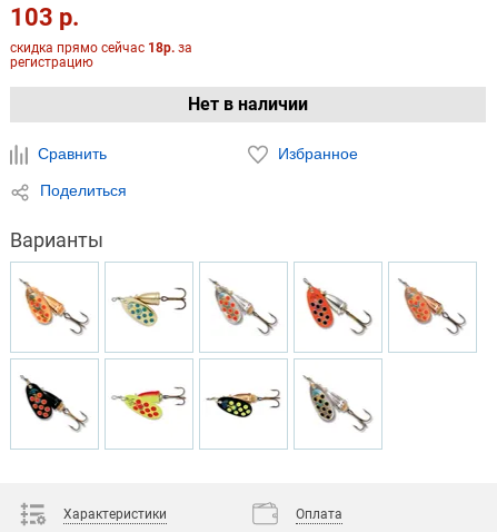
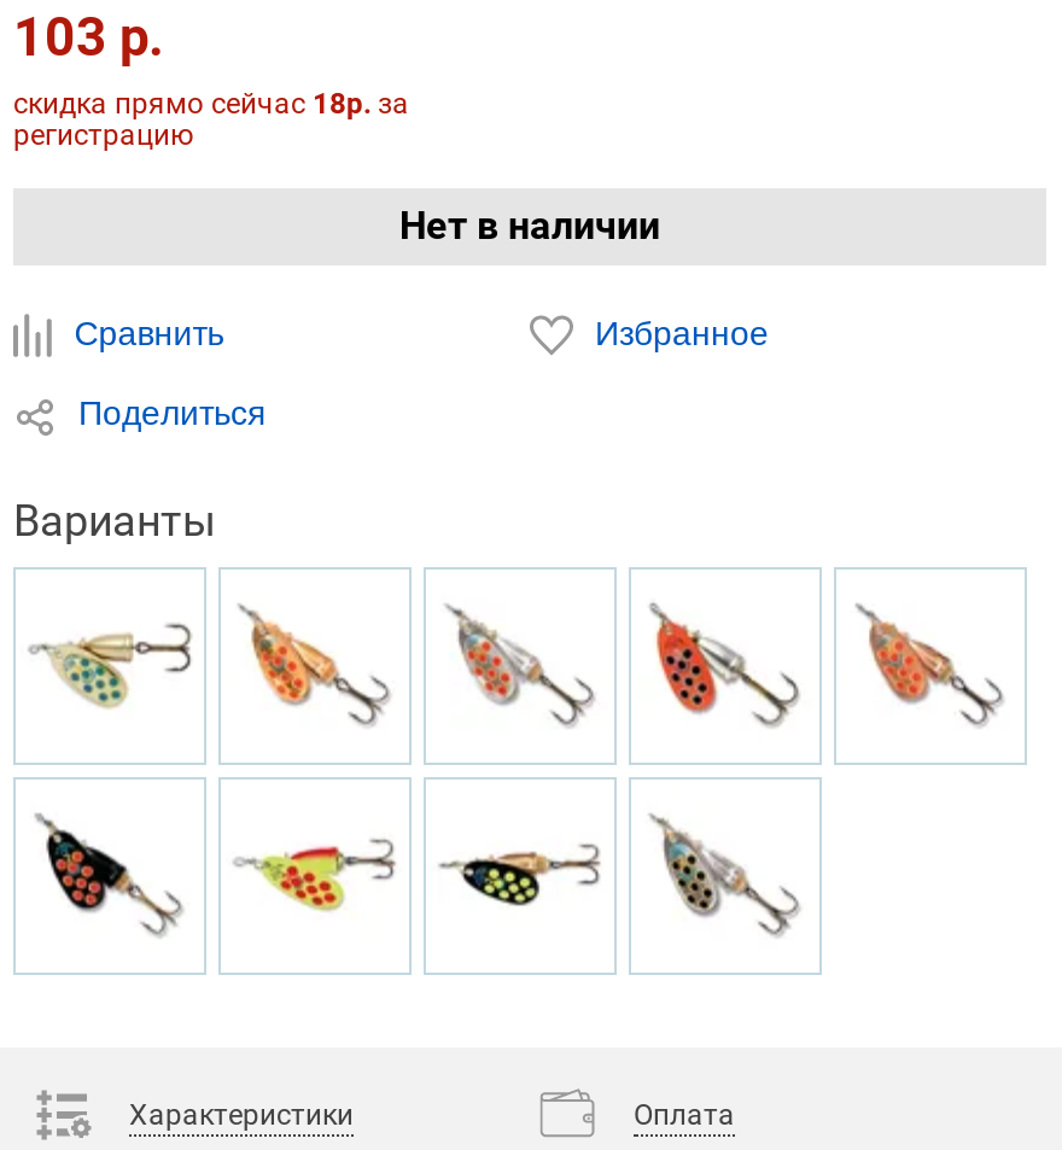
- [image]
+ [image]

- [image]
+ [image]
